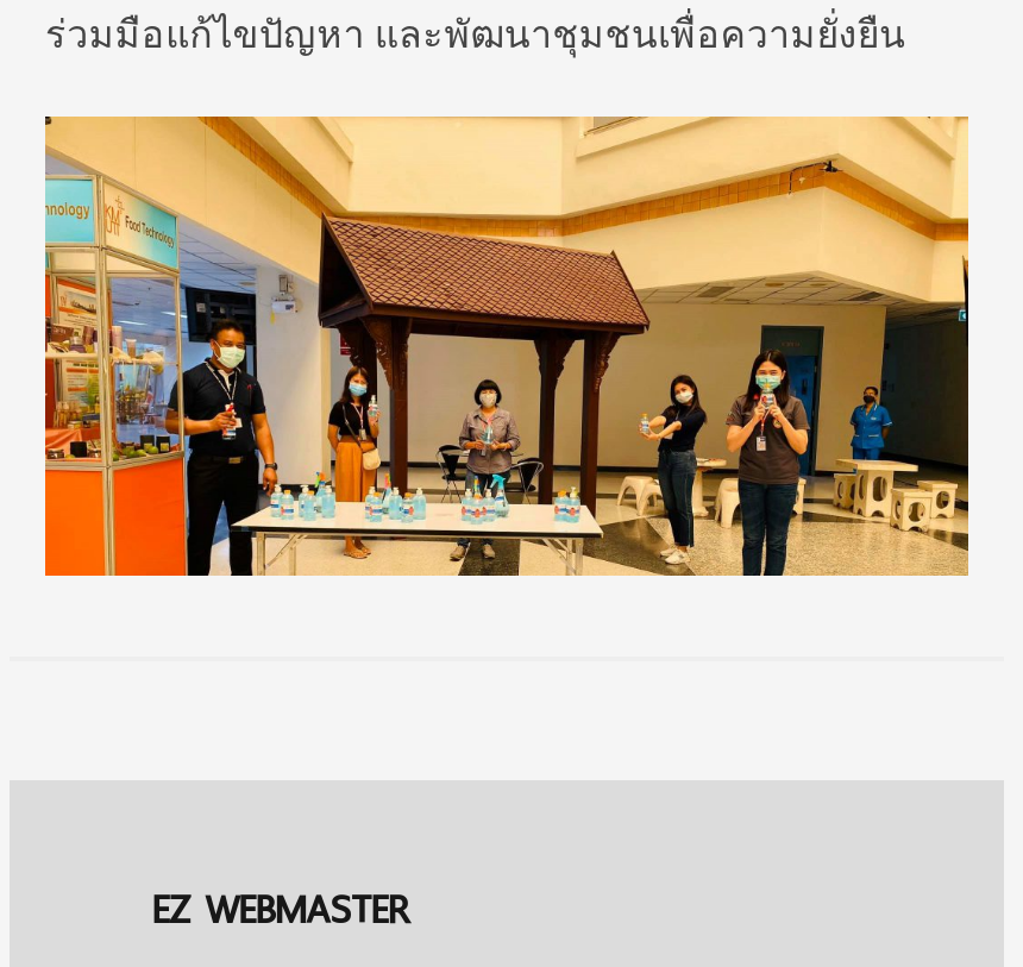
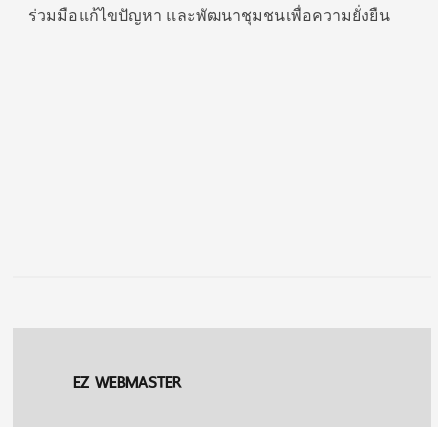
- [image]
